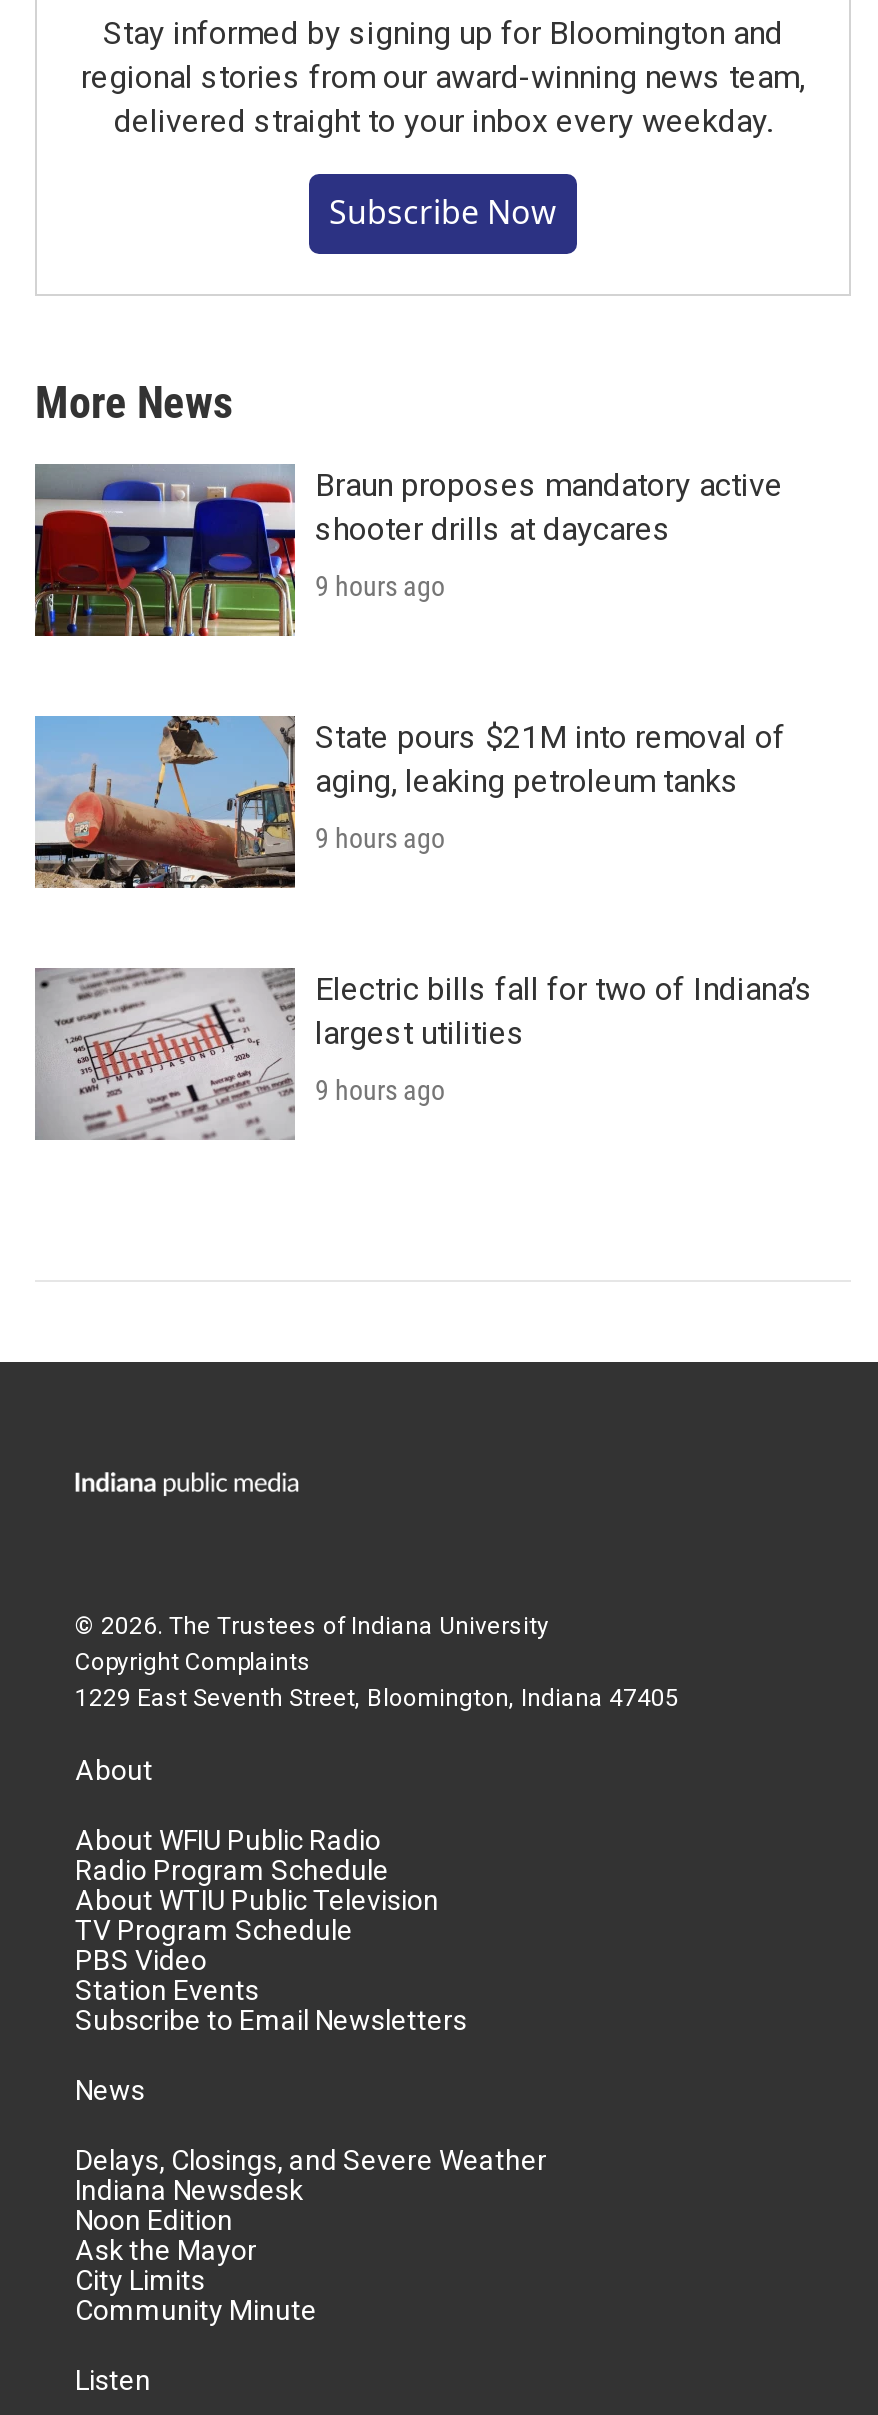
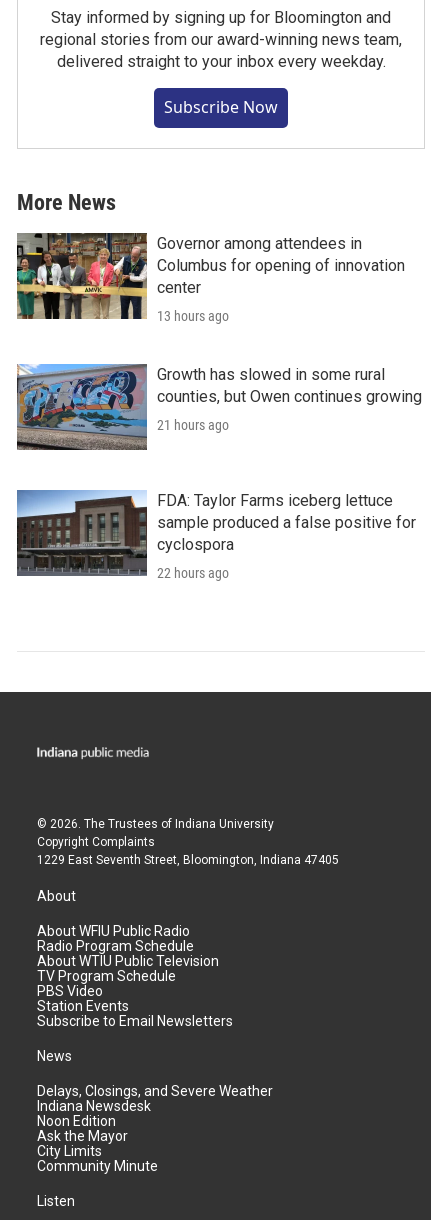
- [image]
- Braun proposes mandatory active
- shooter drills at daycares
+ [image]
+ Governor among attendees in
+ Columbus for opening of innovation
+ center

- 9 hours ago
+ 13 hours ago

- [image]
- State pours $21M into removal of
- aging, leaking petroleum tanks
+ [image]
+ Growth has slowed in some rural
+ counties, but Owen continues growing

- 9 hours ago
+ 21 hours ago

- [image]
- Electric bills fall for two of Indiana’s
- largest utilities
+ [image]
+ FDA: Taylor Farms iceberg lettuce
+ sample produced a false positive for
+ cyclospora

- 9 hours ago
+ 22 hours ago
